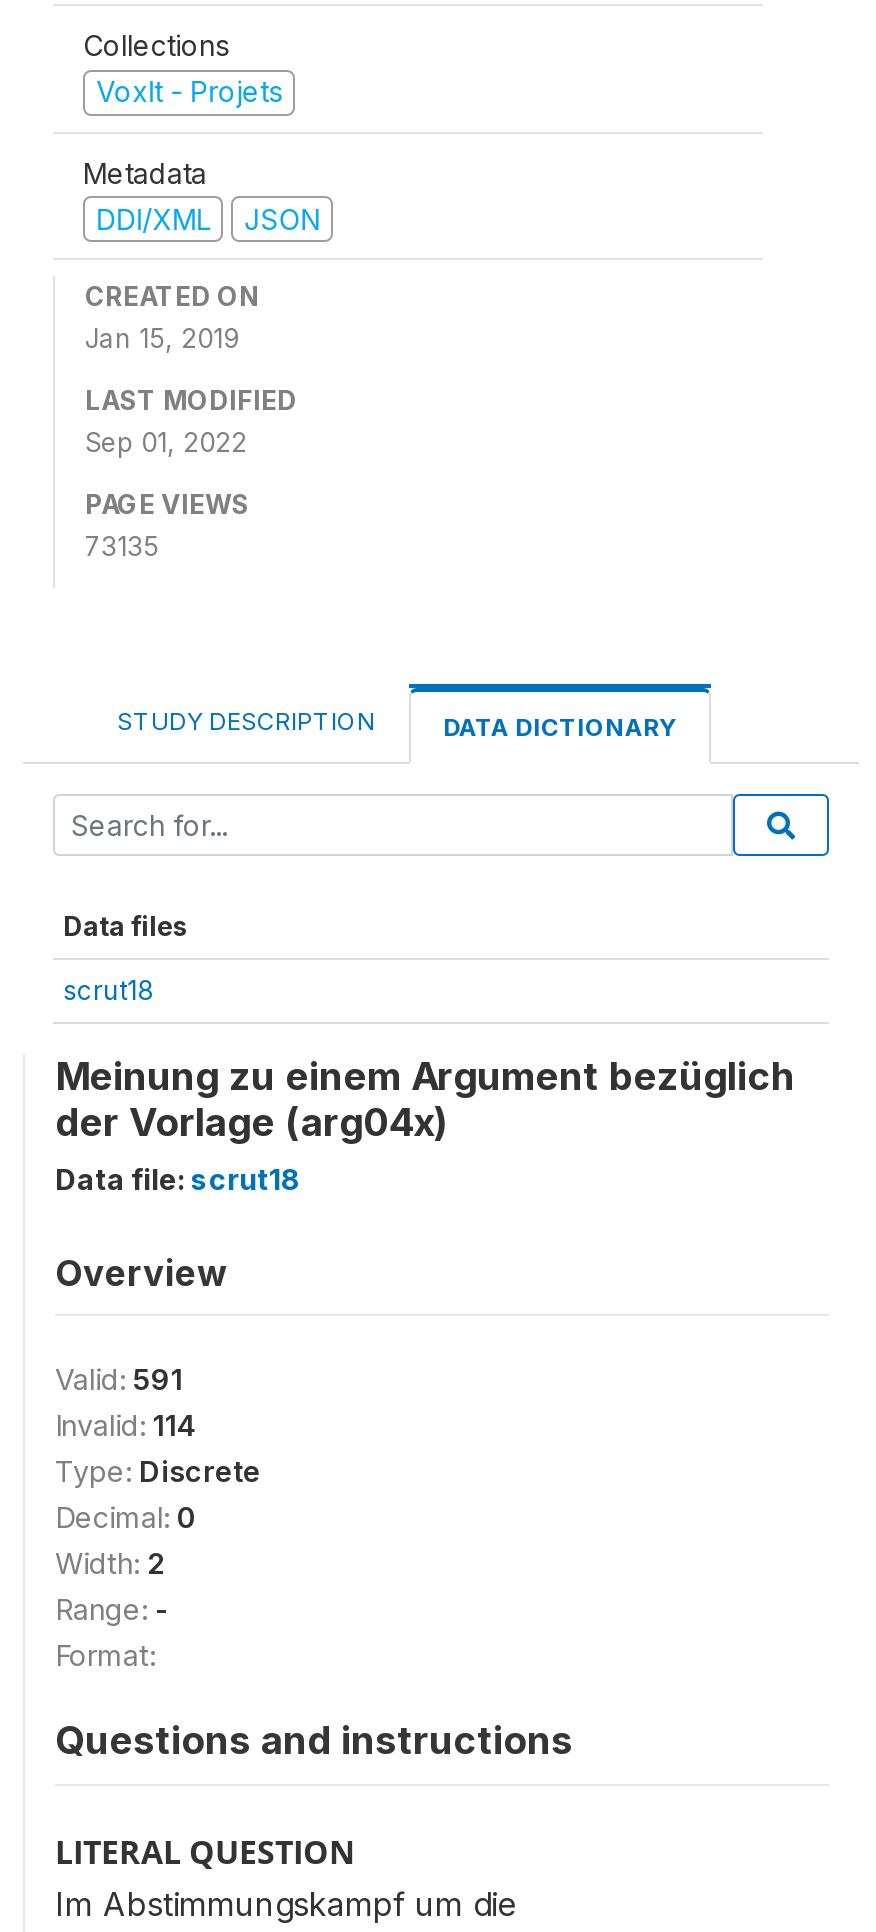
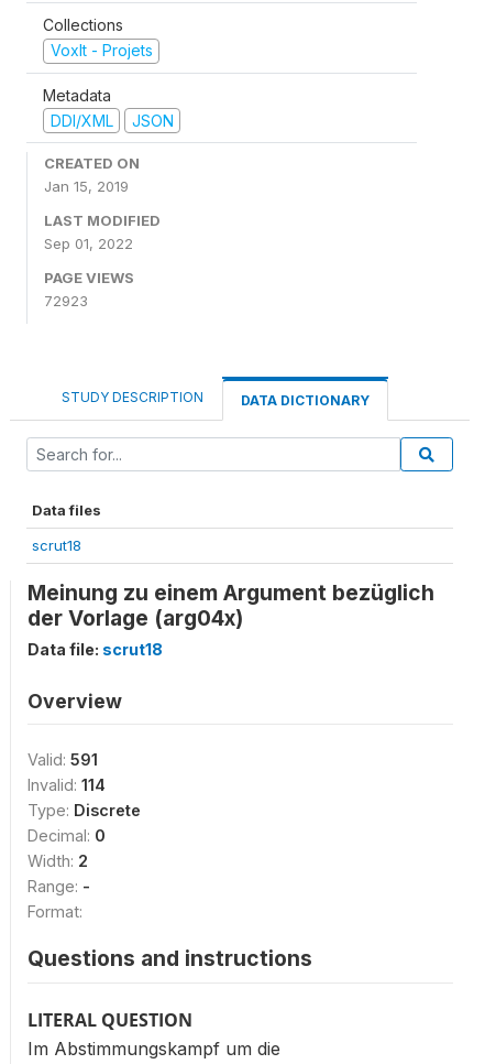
- 73135
+ 72923
